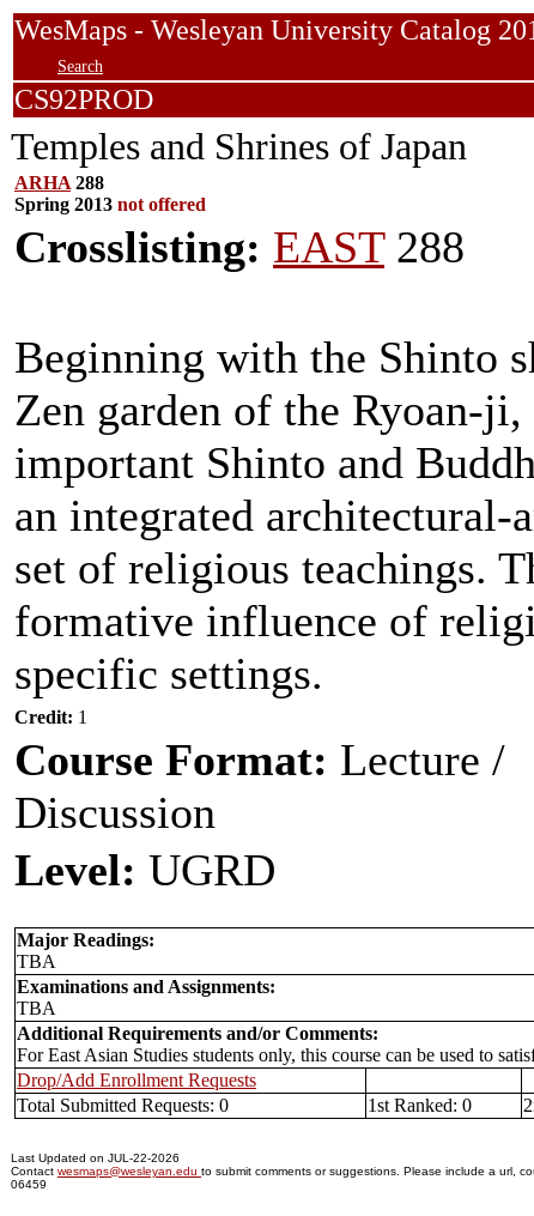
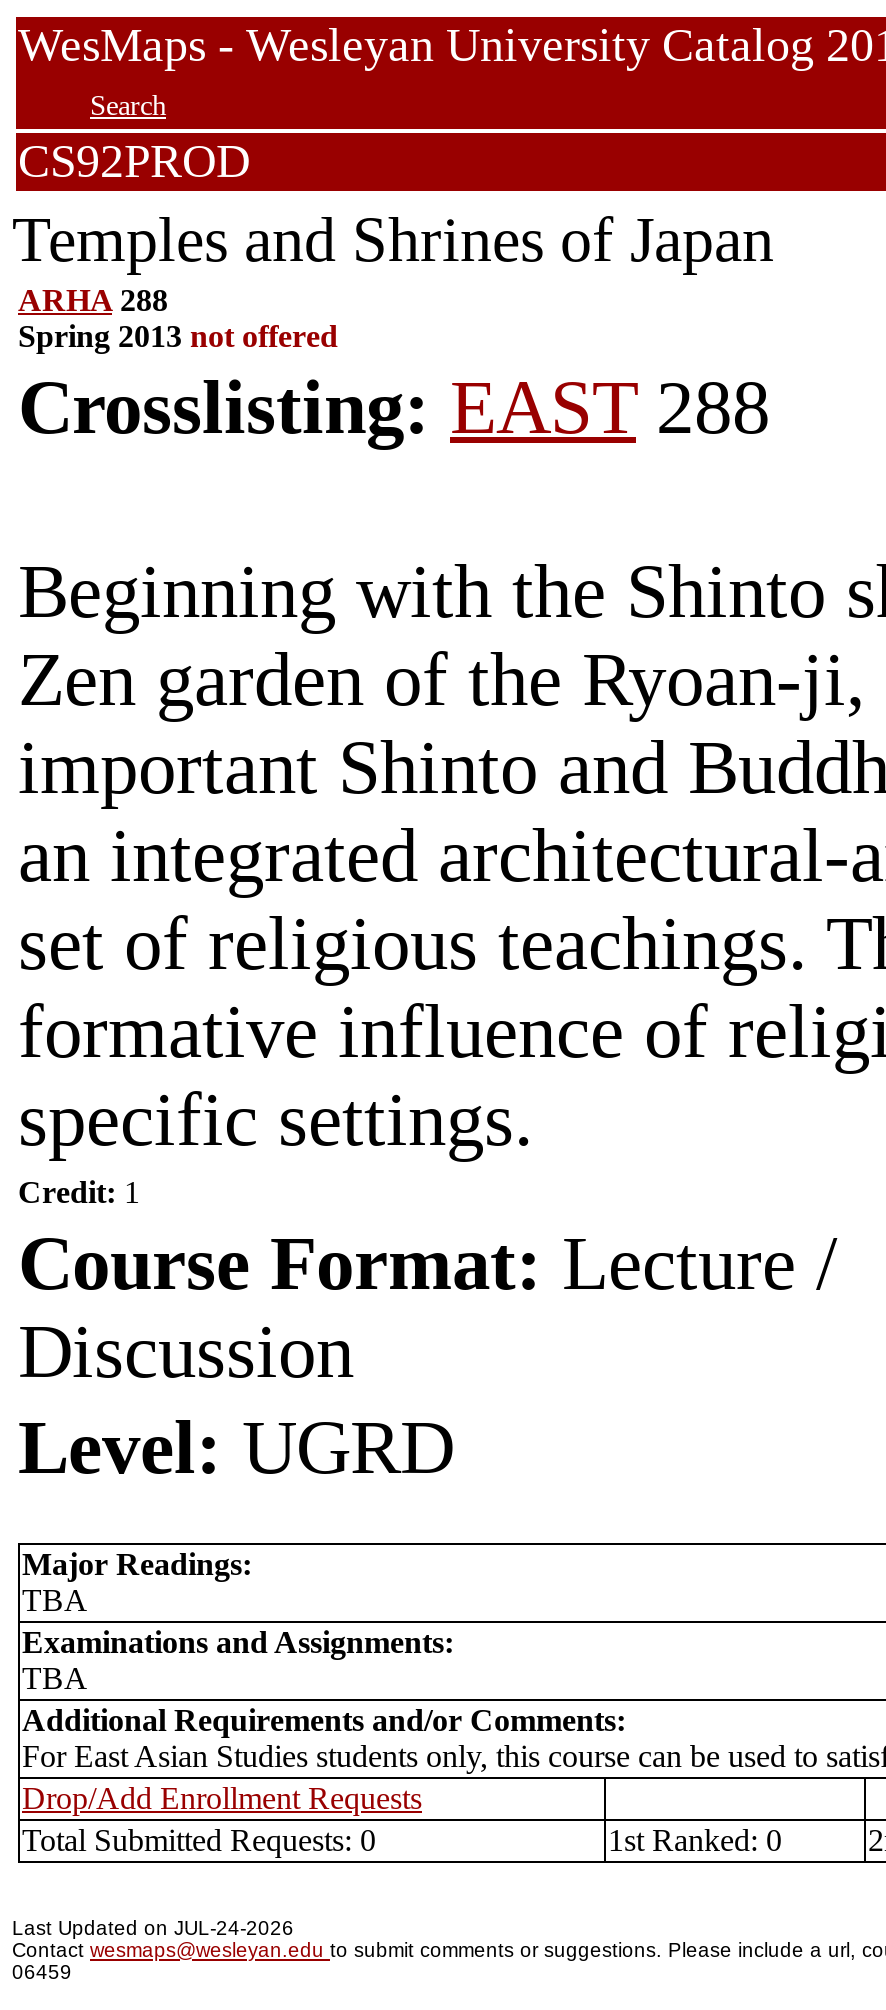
- Last Updated on JUL-22-2026
+ Last Updated on JUL-24-2026
